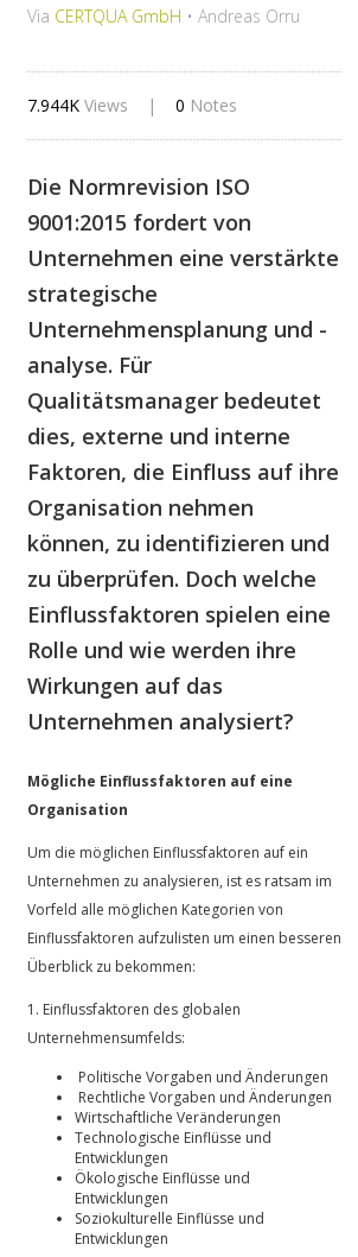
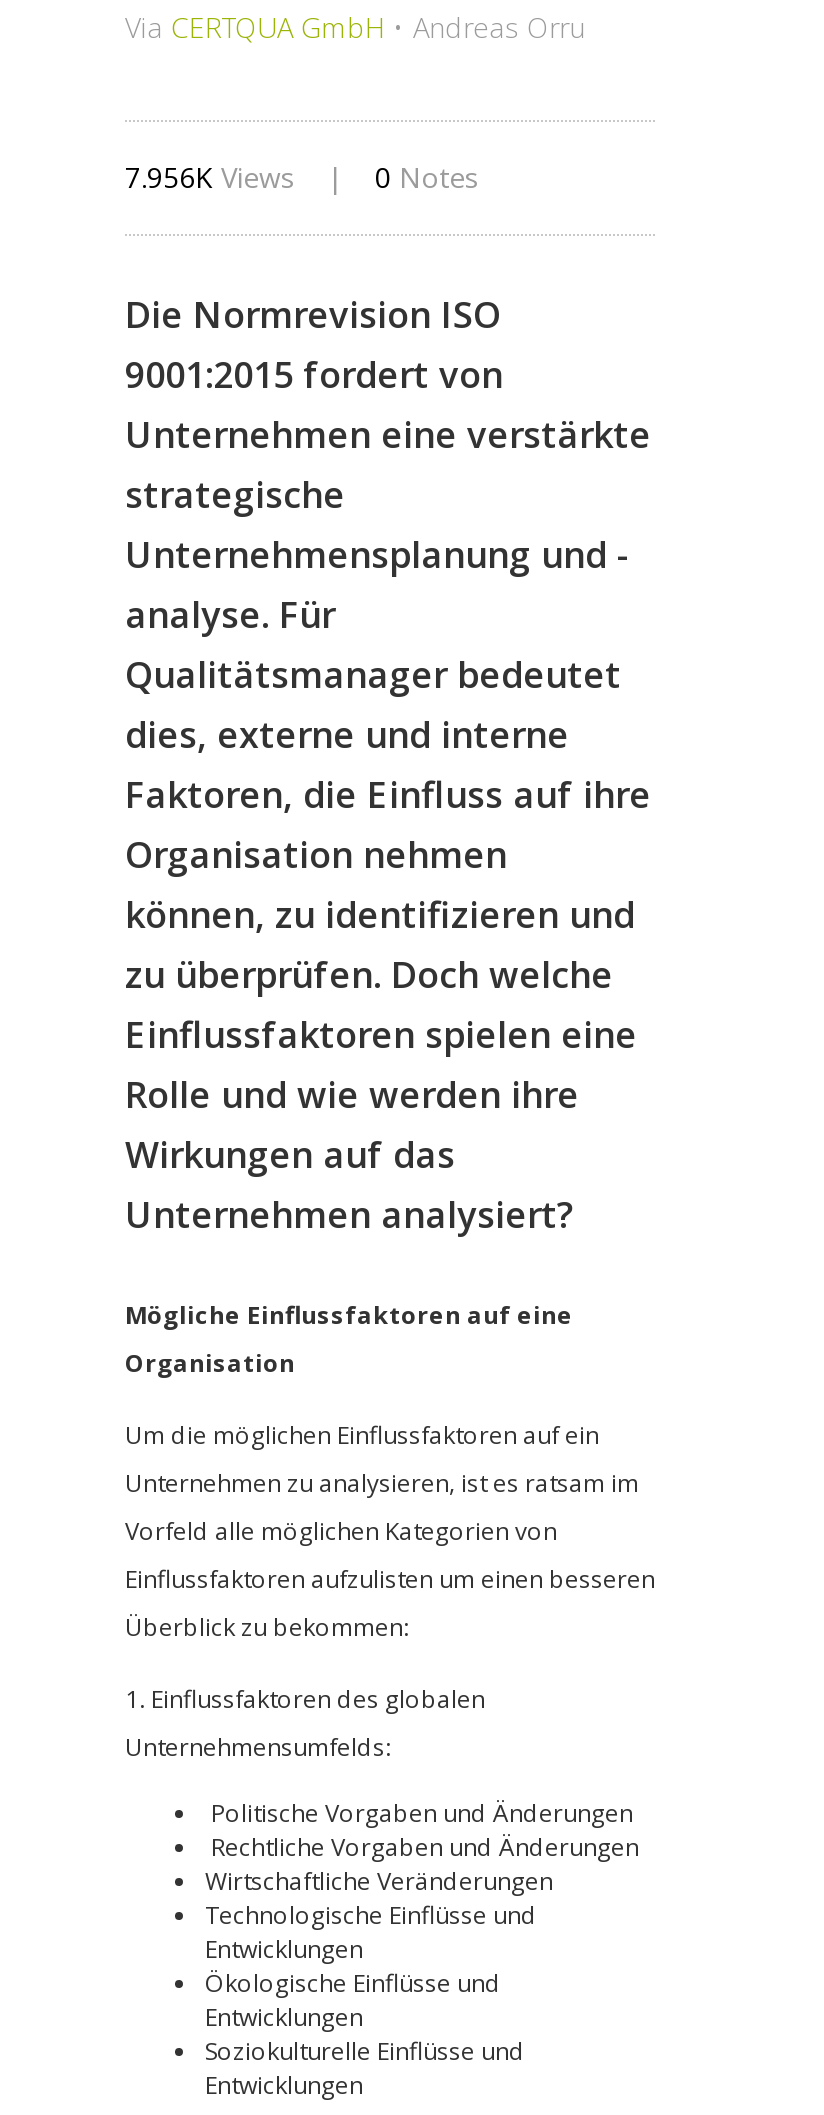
- 7.944K Views
+ 7.956K Views
